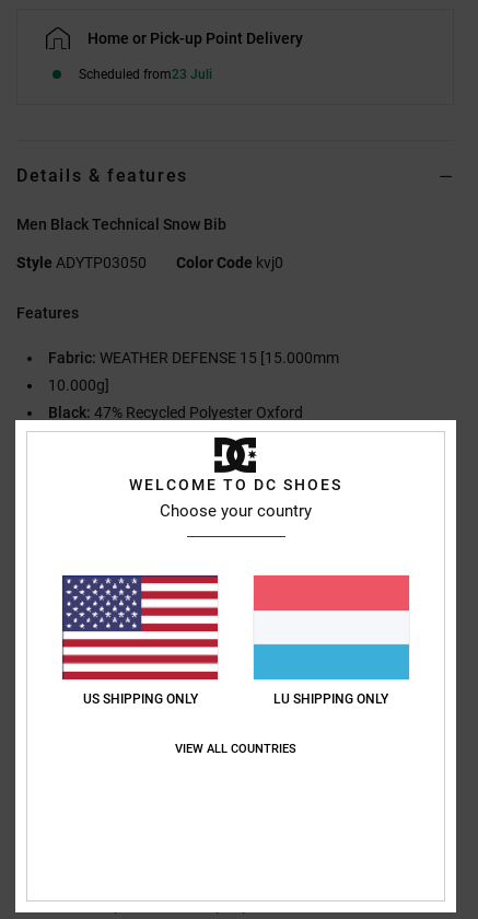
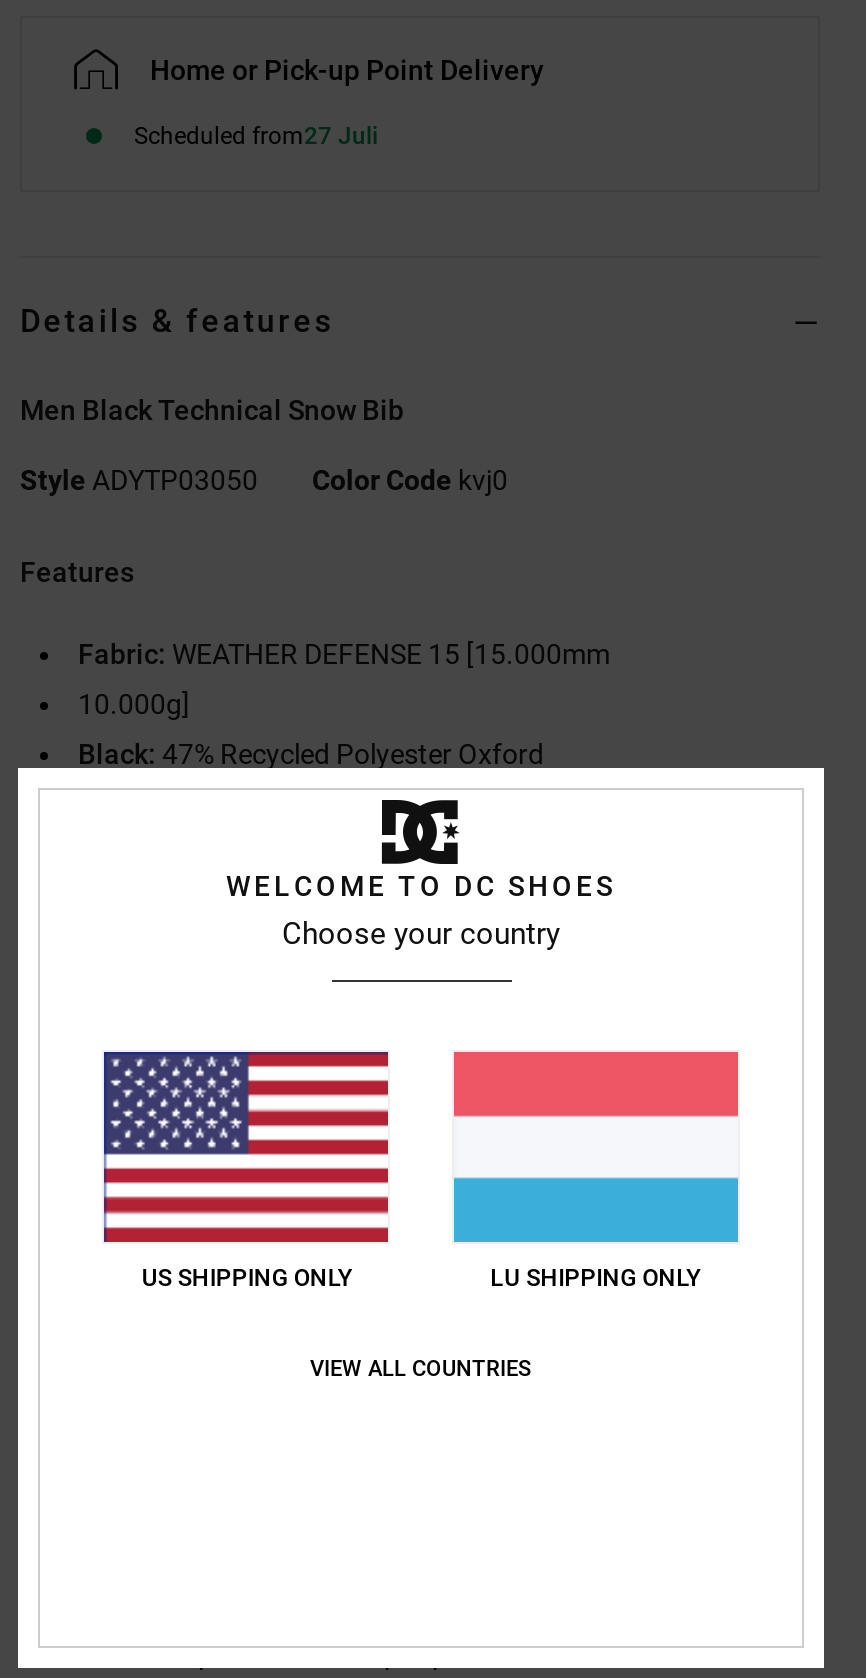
- Scheduled from23 Juli
+ Scheduled from27 Juli
